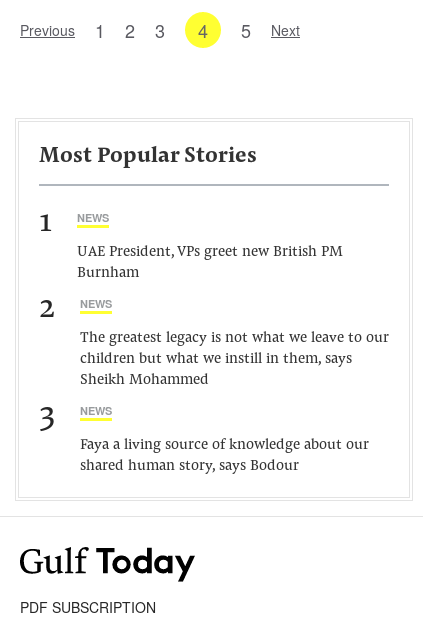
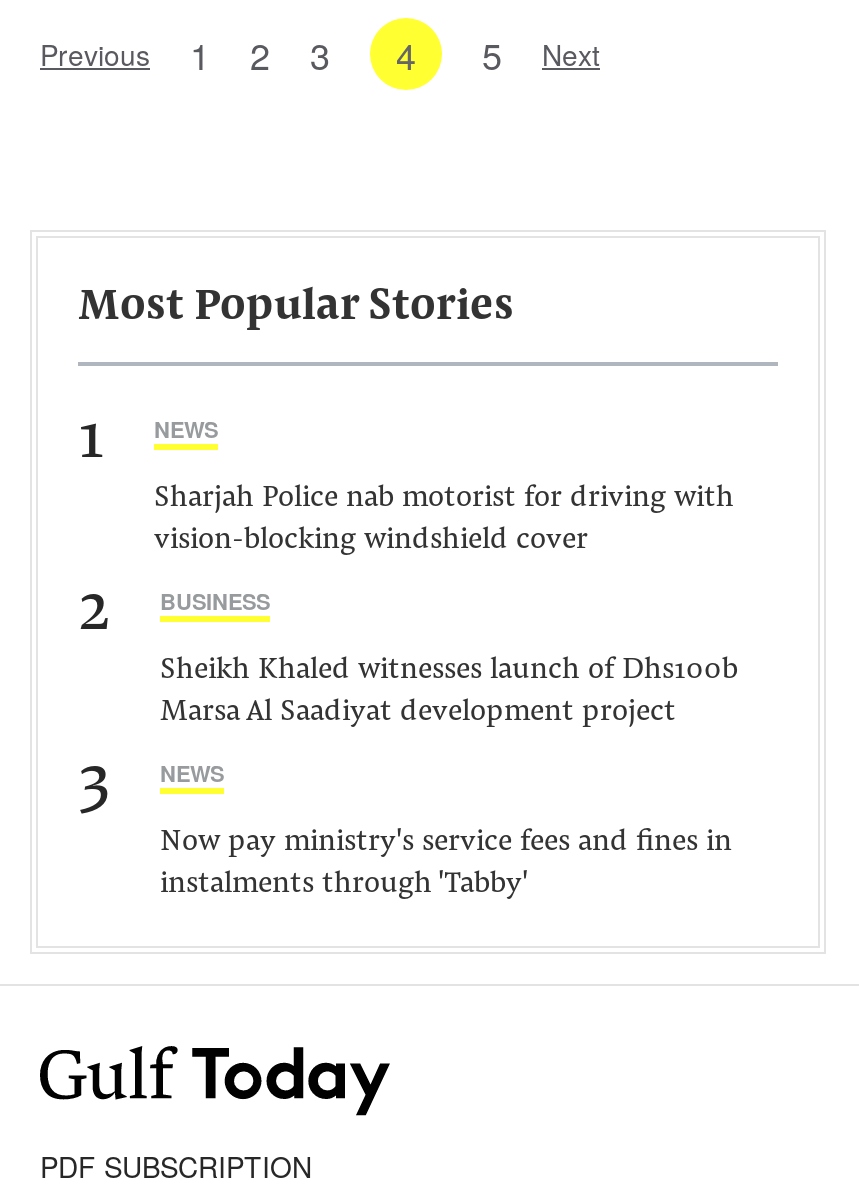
- UAE President, VPs greet new British PM
- Burnham
+ Sharjah Police nab motorist for driving with
+ vision-blocking windshield cover

- NEWS
+ BUSINESS

- The greatest legacy is not what we leave to our
- children but what we instill in them, says
- Sheikh Mohammed
+ Sheikh Khaled witnesses launch of Dhs100b
+ Marsa Al Saadiyat development project

- Faya a living source of knowledge about our
- shared human story, says Bodour
+ Now pay ministry's service fees and fines in
+ instalments through 'Tabby'
